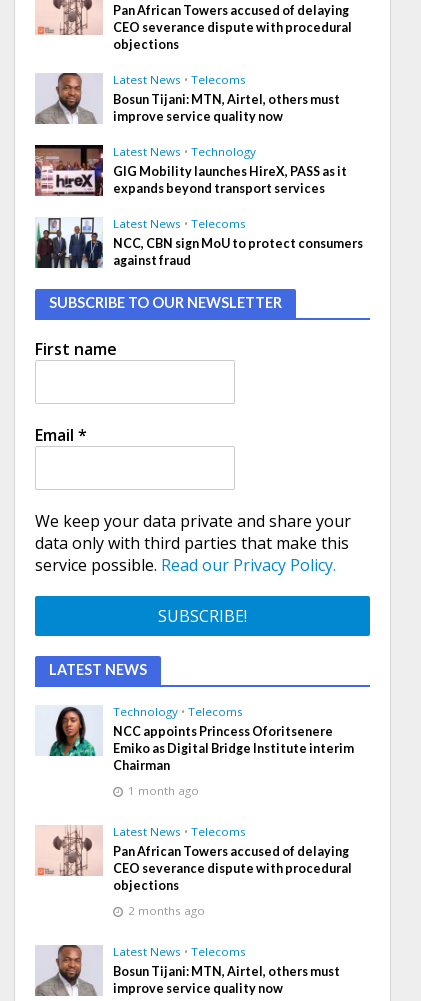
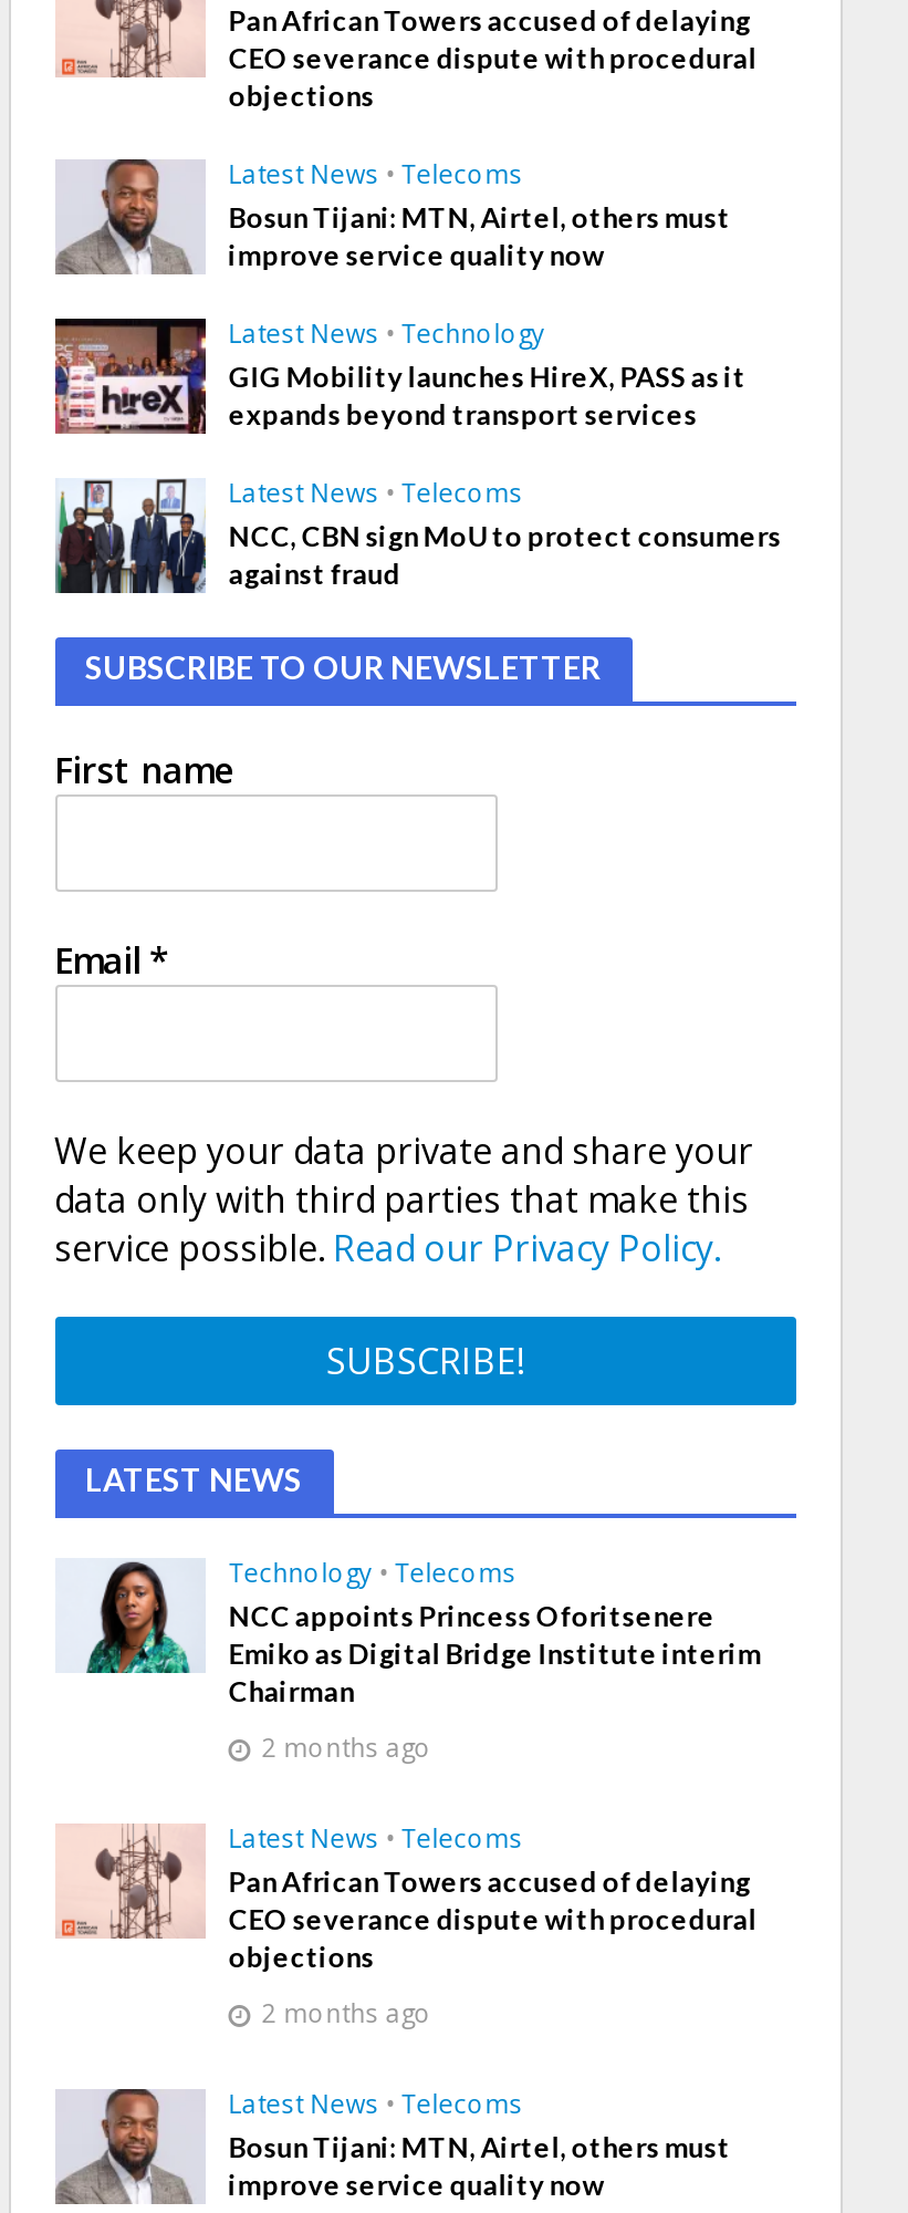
- 1 month ago
+ 2 months ago
